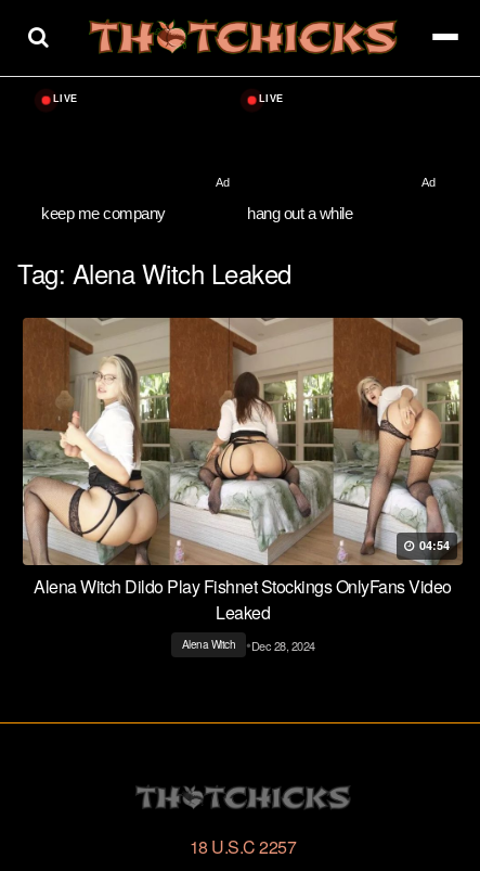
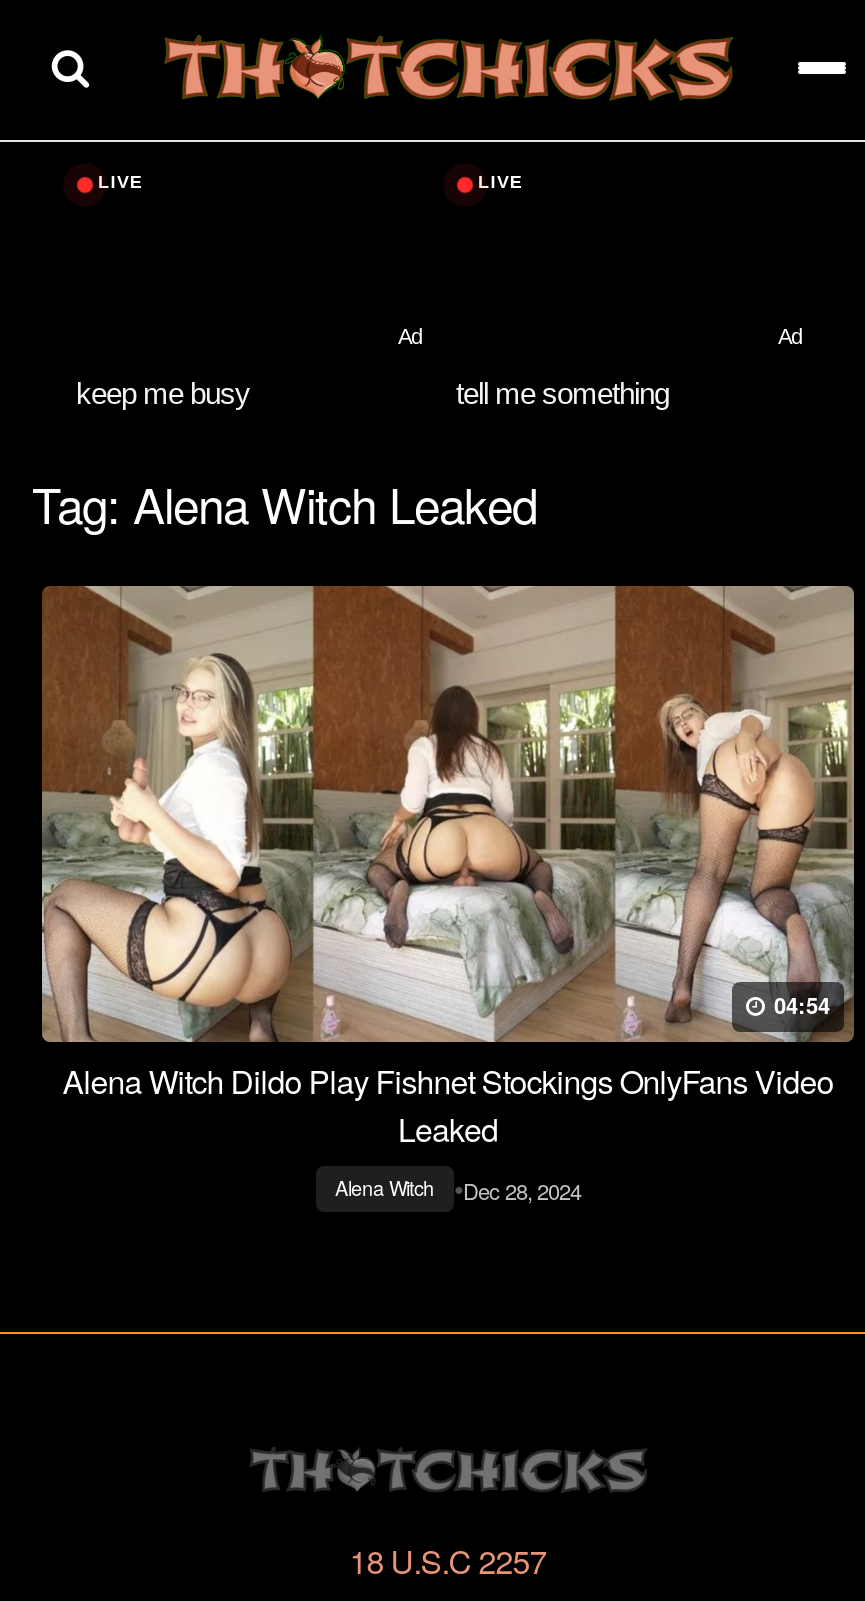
- keep me company
- hang out a while
+ keep me busy
+ tell me something
